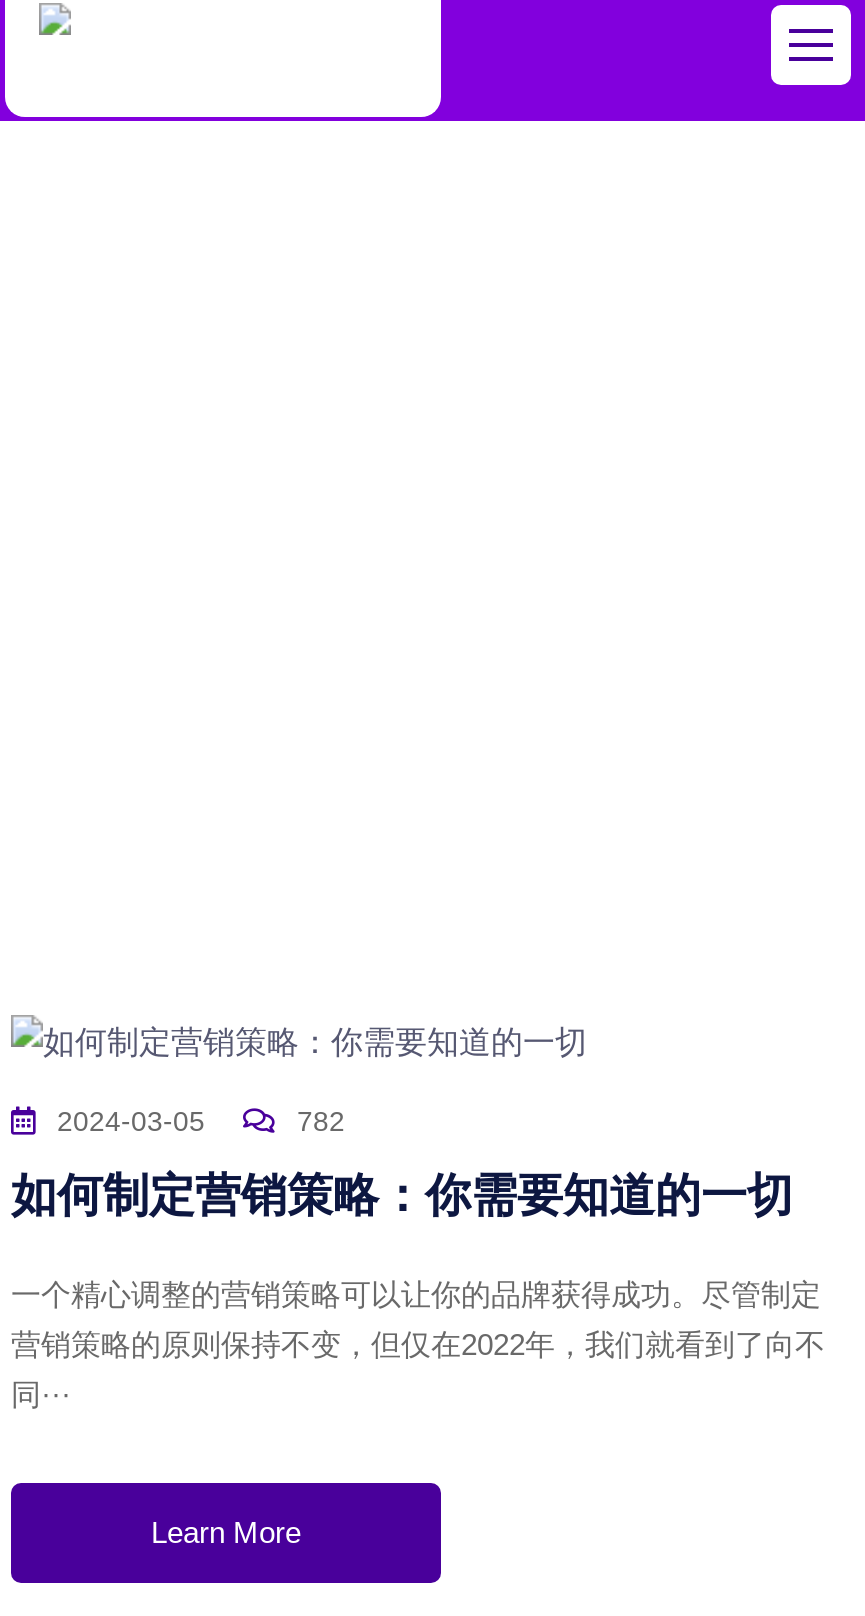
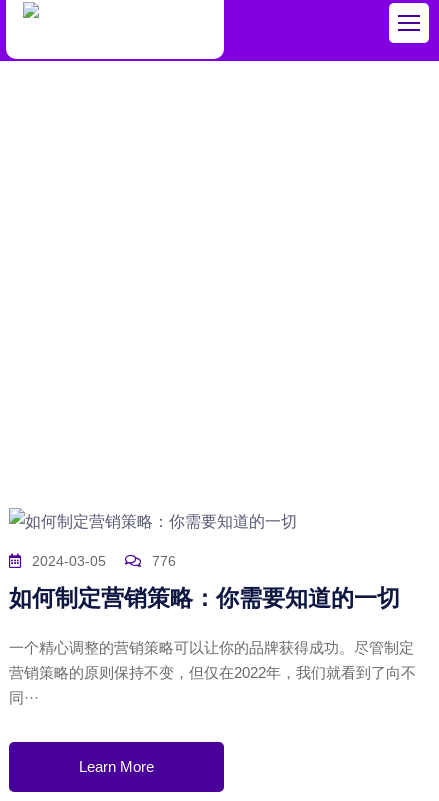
- 782
+ 776
